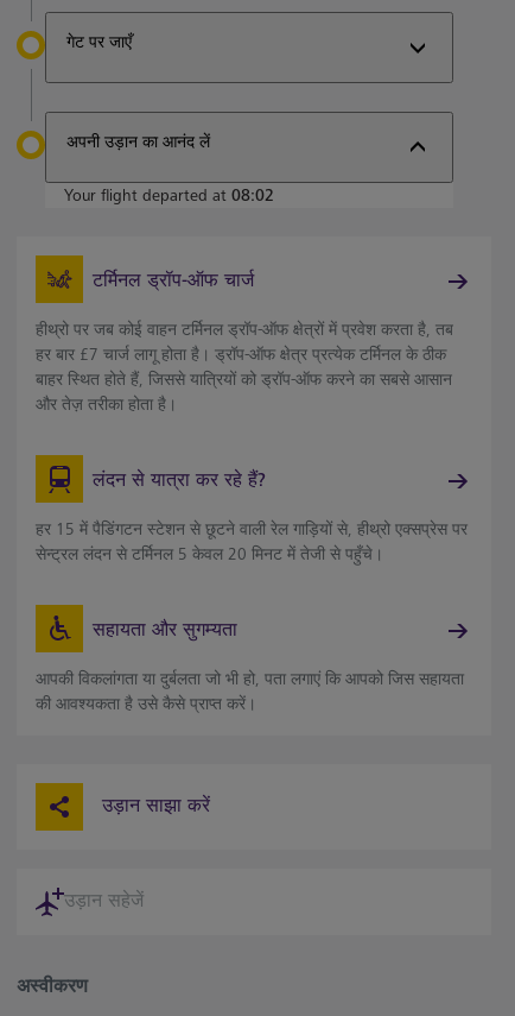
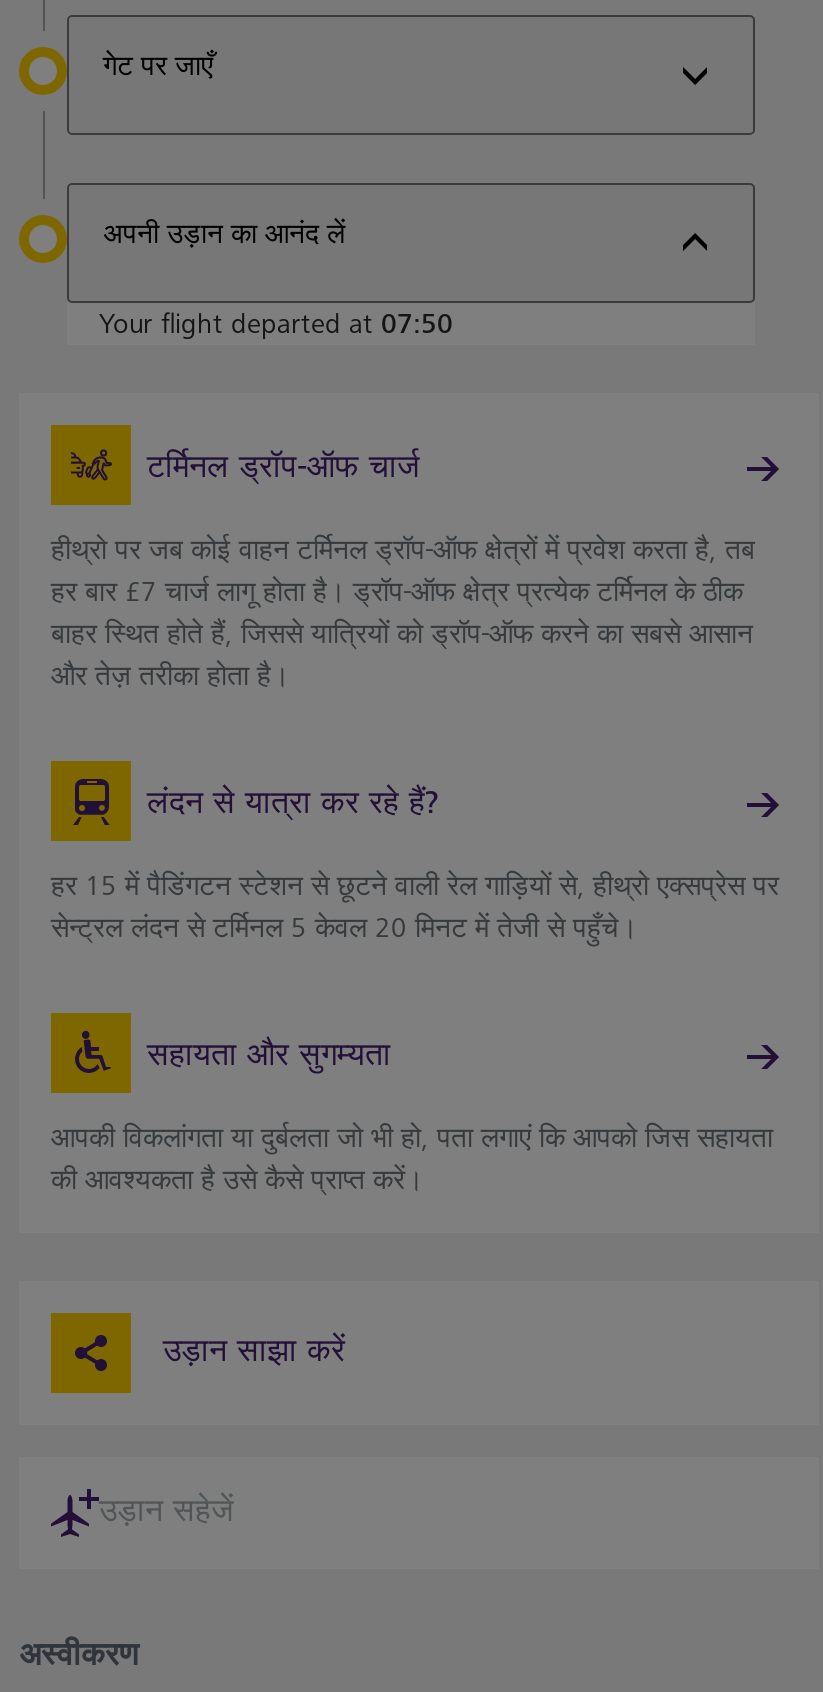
- Your flight departed at 08:02
+ Your flight departed at 07:50
